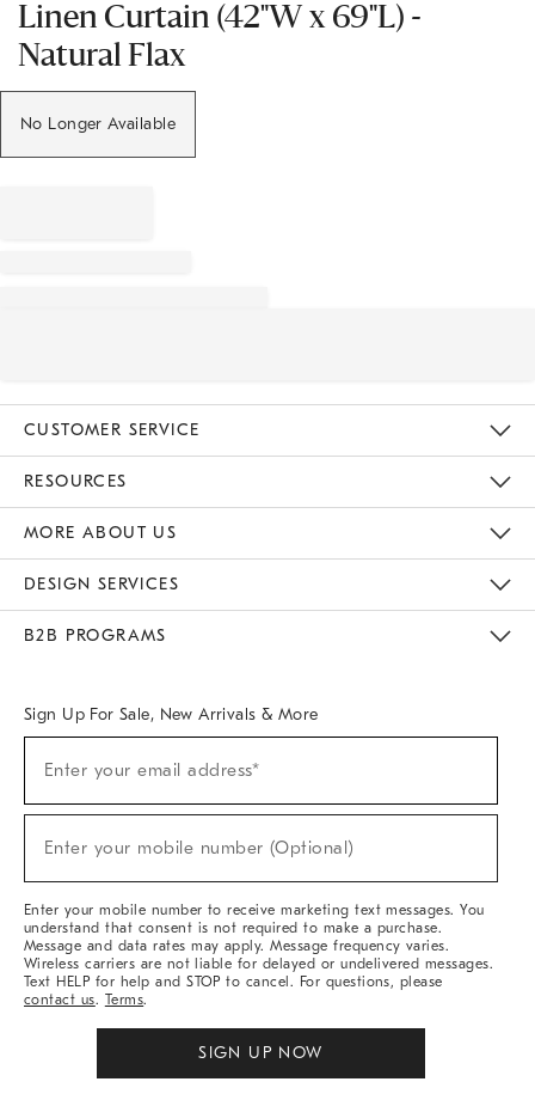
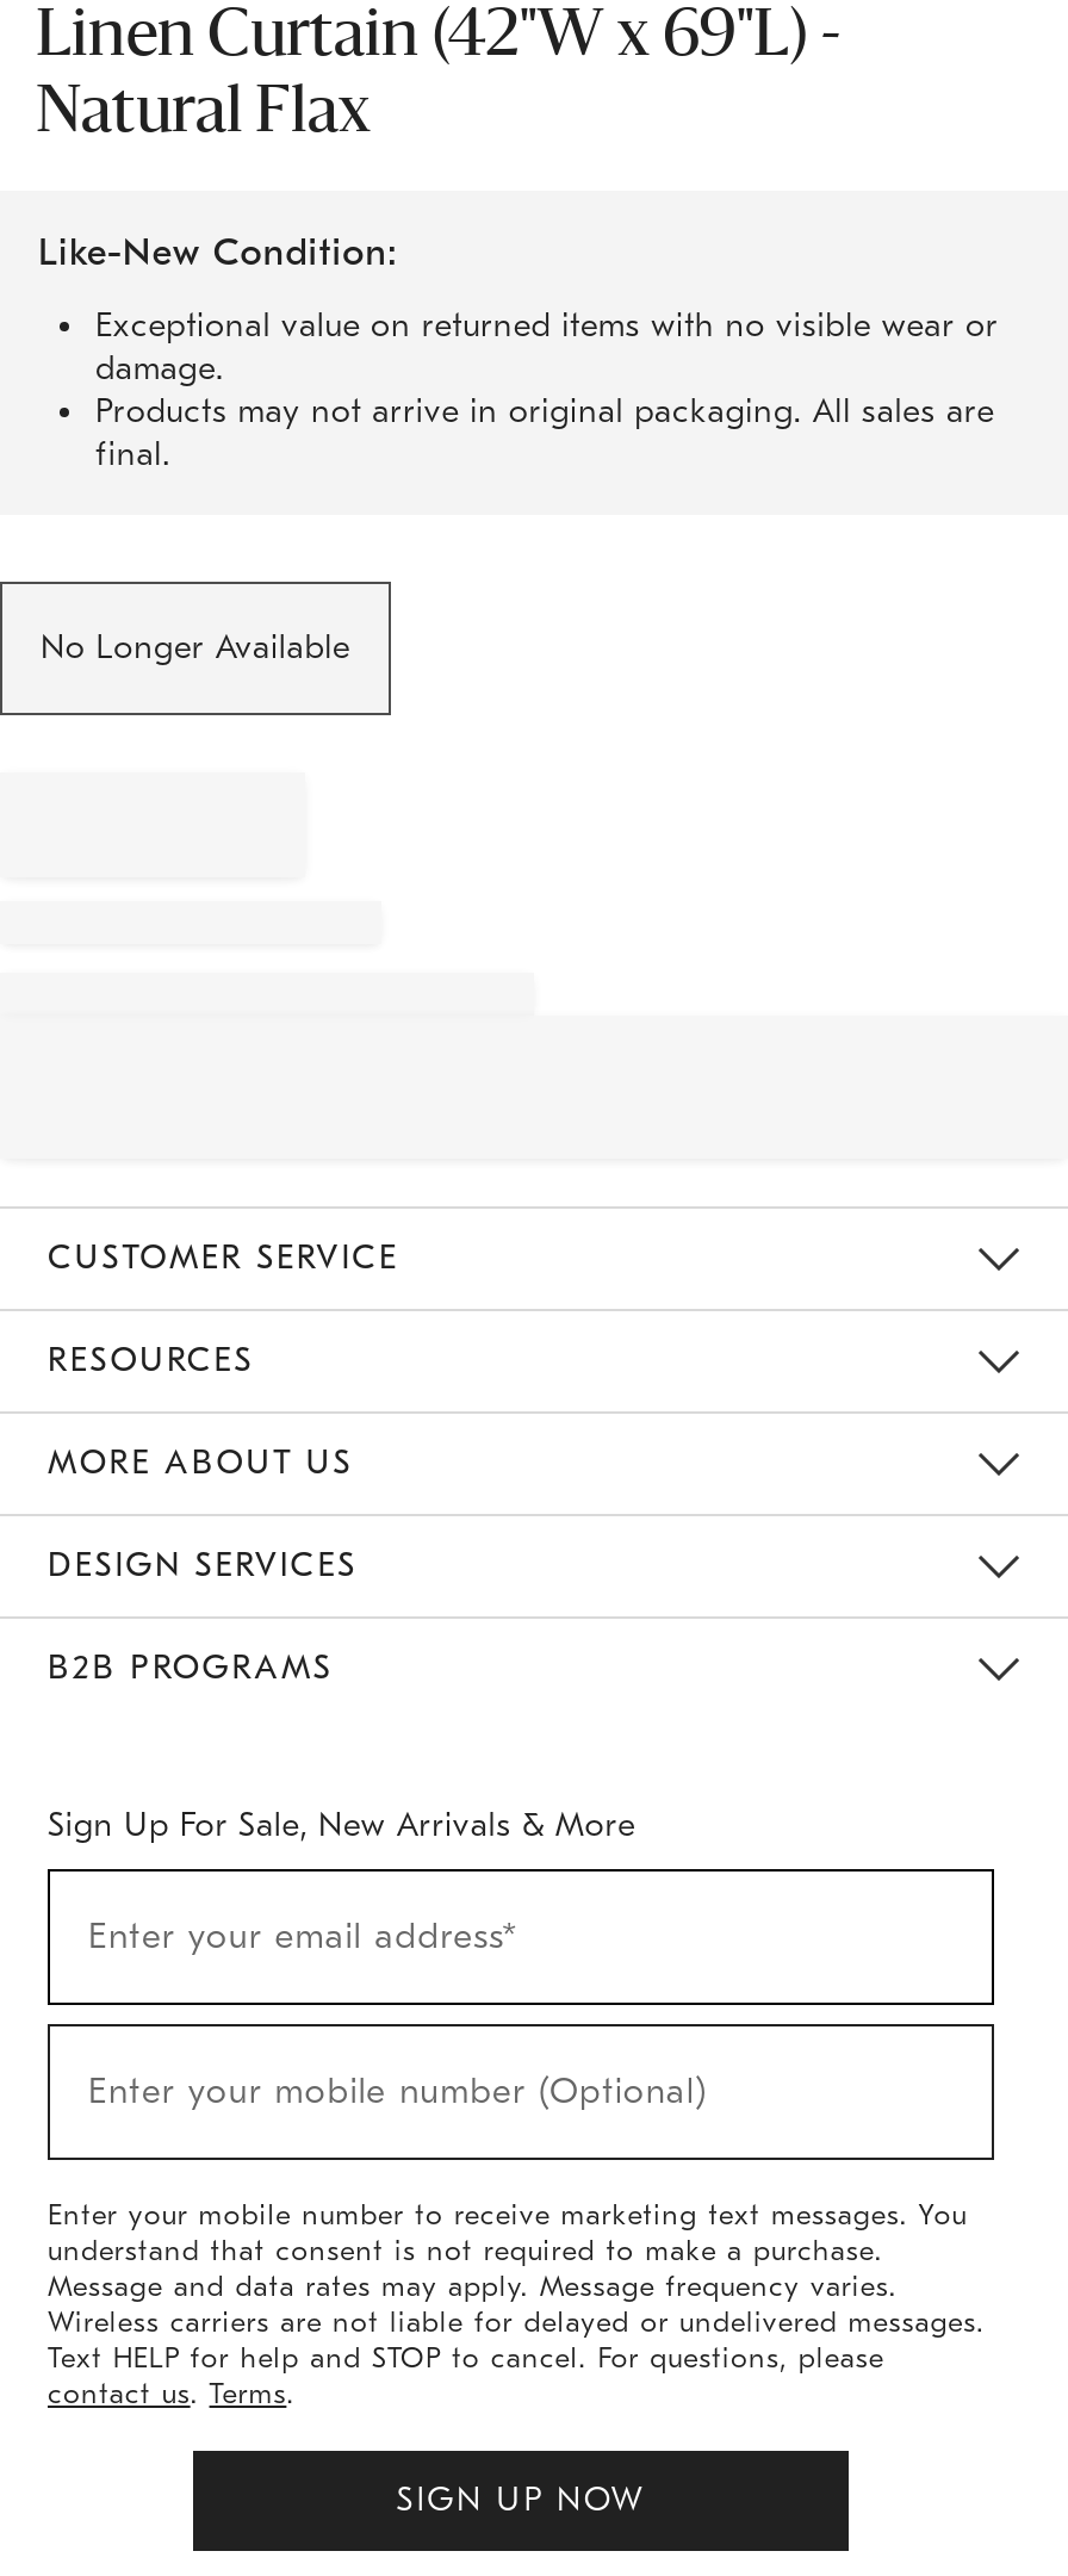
+ Like-New Condition:
+ Exceptional value on returned items with no visible wear or
+ damage.
+ Products may not arrive in original packaging. All sales are
+ final.
